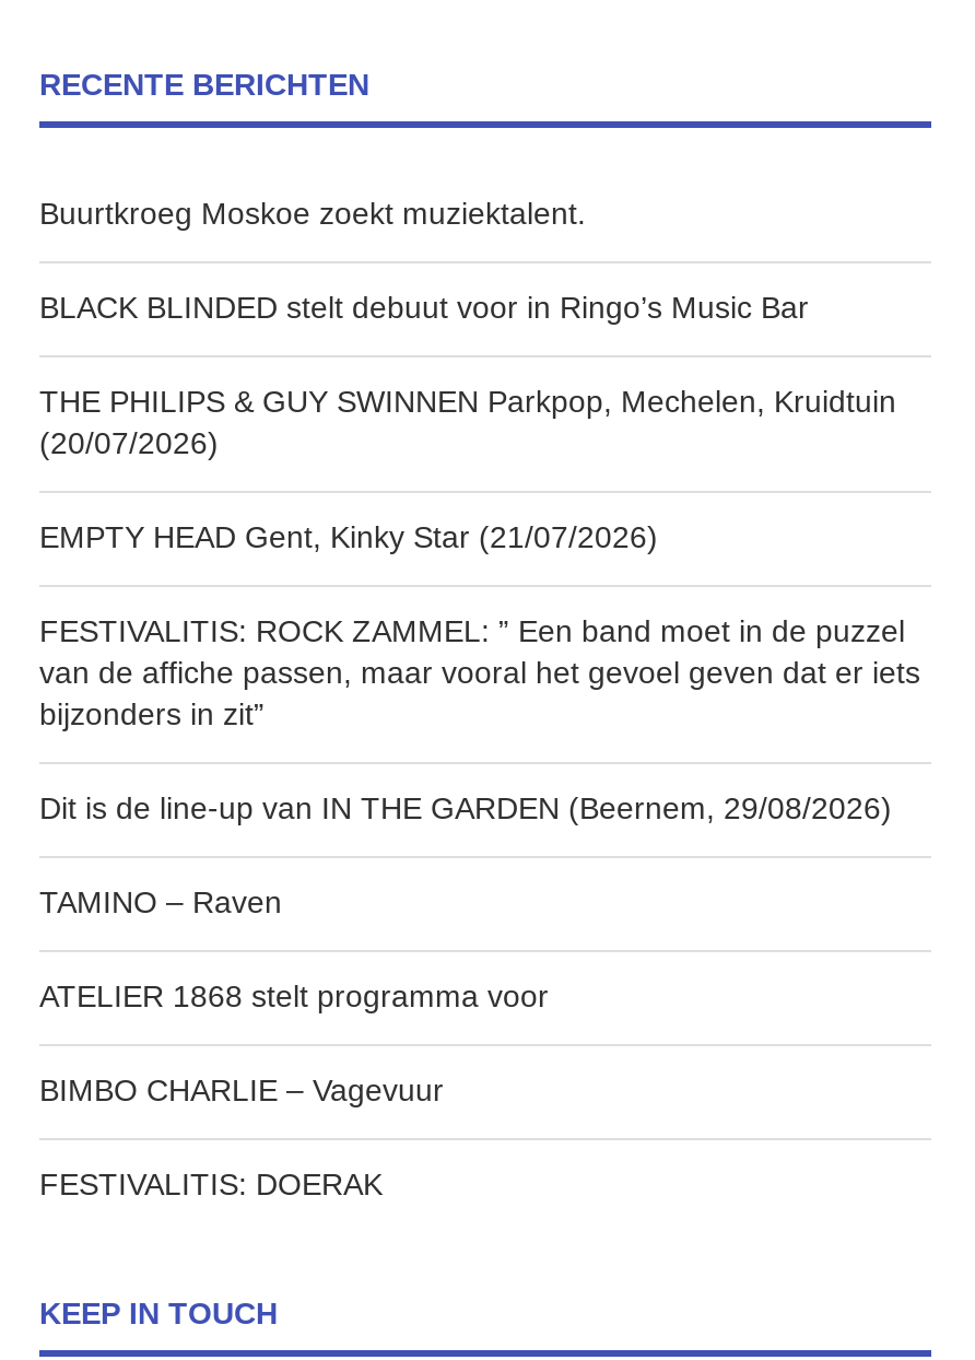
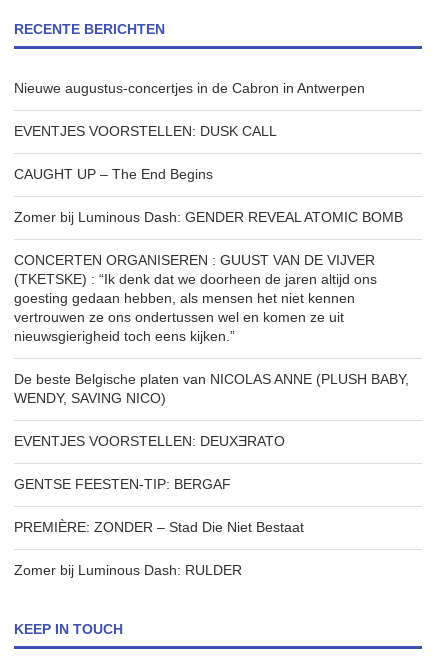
- Buurtkroeg Moskoe zoekt muziektalent.
+ Nieuwe augustus-concertjes in de Cabron in Antwerpen

- BLACK BLINDED stelt debuut voor in Ringo’s Music Bar
+ EVENTJES VOORSTELLEN: DUSK CALL

- THE PHILIPS & GUY SWINNEN Parkpop, Mechelen, Kruidtuin
- (20/07/2026)
+ CAUGHT UP – The End Begins

- EMPTY HEAD Gent, Kinky Star (21/07/2026)
+ Zomer bij Luminous Dash: GENDER REVEAL ATOMIC BOMB

- FESTIVALITIS: ROCK ZAMMEL: ” Een band moet in de puzzel
- van de affiche passen, maar vooral het gevoel geven dat er iets
- bijzonders in zit”
+ CONCERTEN ORGANISEREN : GUUST VAN DE VIJVER
+ (TKETSKE) : “Ik denk dat we doorheen de jaren altijd ons
+ goesting gedaan hebben, als mensen het niet kennen
+ vertrouwen ze ons ondertussen wel en komen ze uit
+ nieuwsgierigheid toch eens kijken.”

- Dit is de line-up van IN THE GARDEN (Beernem, 29/08/2026)
+ De beste Belgische platen van NICOLAS ANNE (PLUSH BABY,
+ WENDY, SAVING NICO)

- TAMINO – Raven
+ EVENTJES VOORSTELLEN: DEUXƎRATO

- ATELIER 1868 stelt programma voor
+ GENTSE FEESTEN-TIP: BERGAF

- BIMBO CHARLIE – Vagevuur
+ PREMIÈRE: ZONDER – Stad Die Niet Bestaat

- FESTIVALITIS: DOERAK
+ Zomer bij Luminous Dash: RULDER
